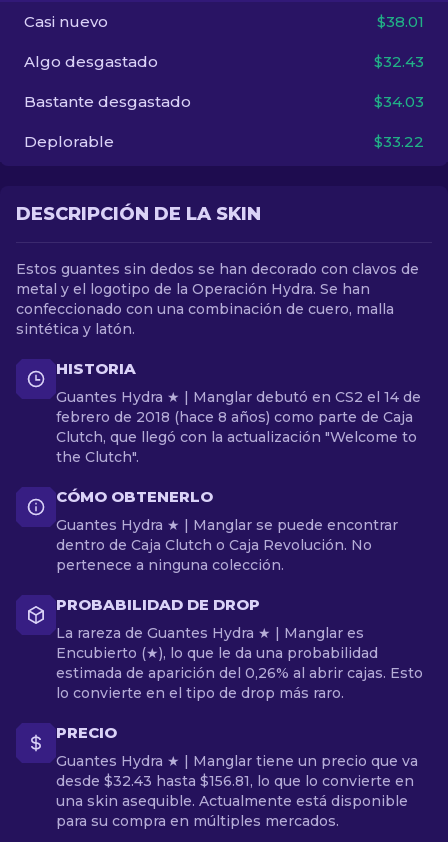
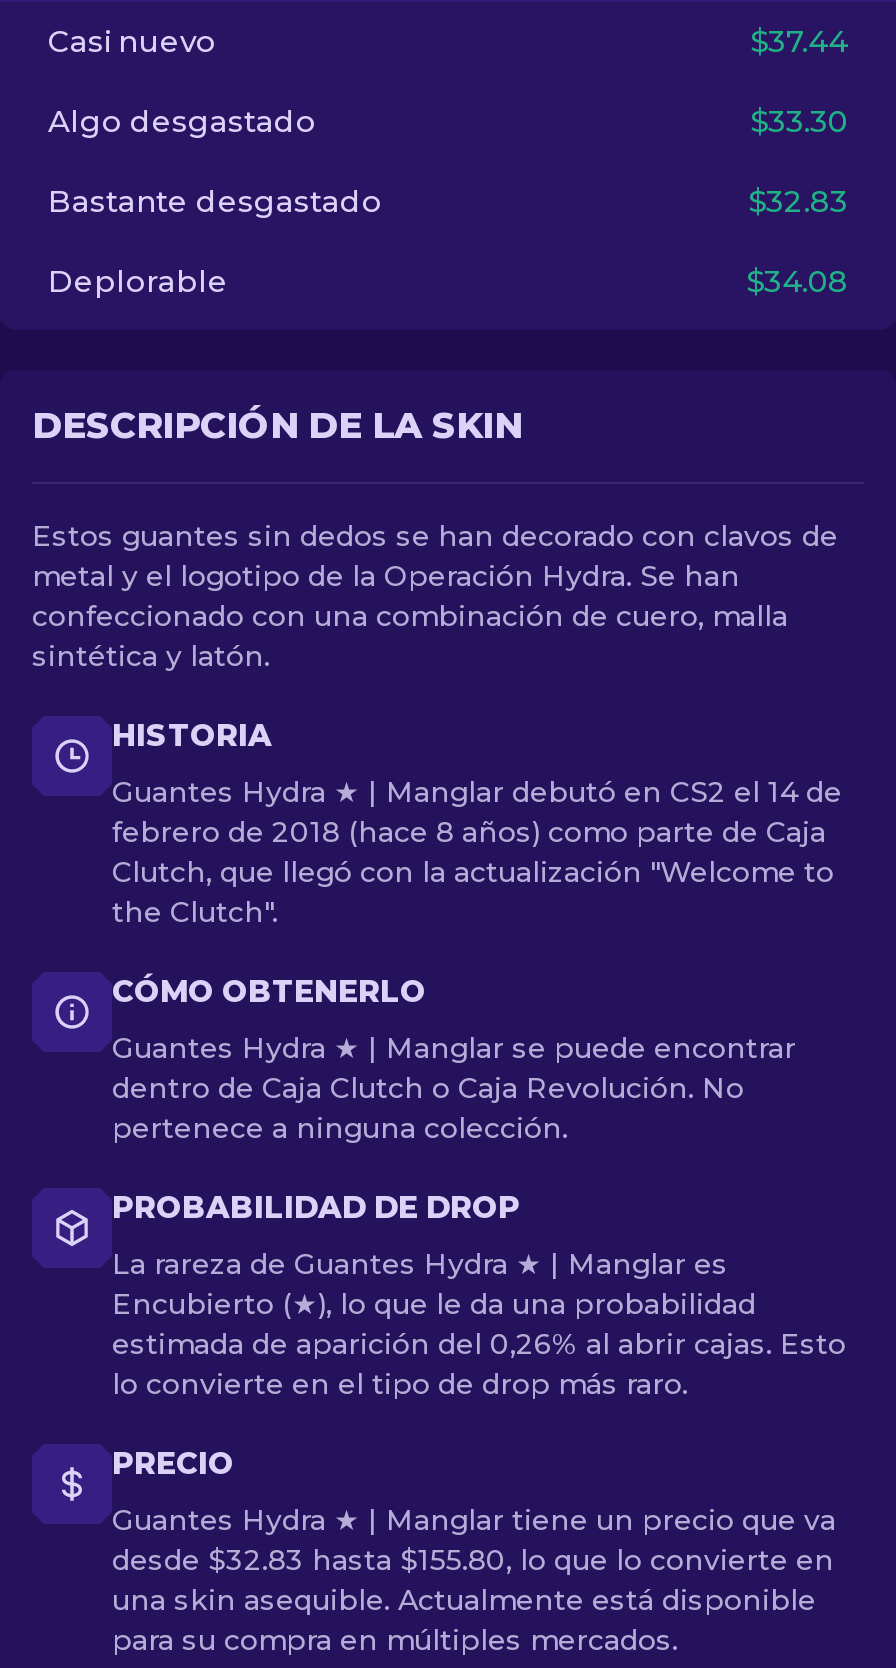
- $38.01
+ $37.44

- $32.43
+ $33.30

- $34.03
+ $32.83

- $33.22
+ $34.08

- desde $32.43 hasta $156.81, lo que lo convierte en
+ desde $32.83 hasta $155.80, lo que lo convierte en
